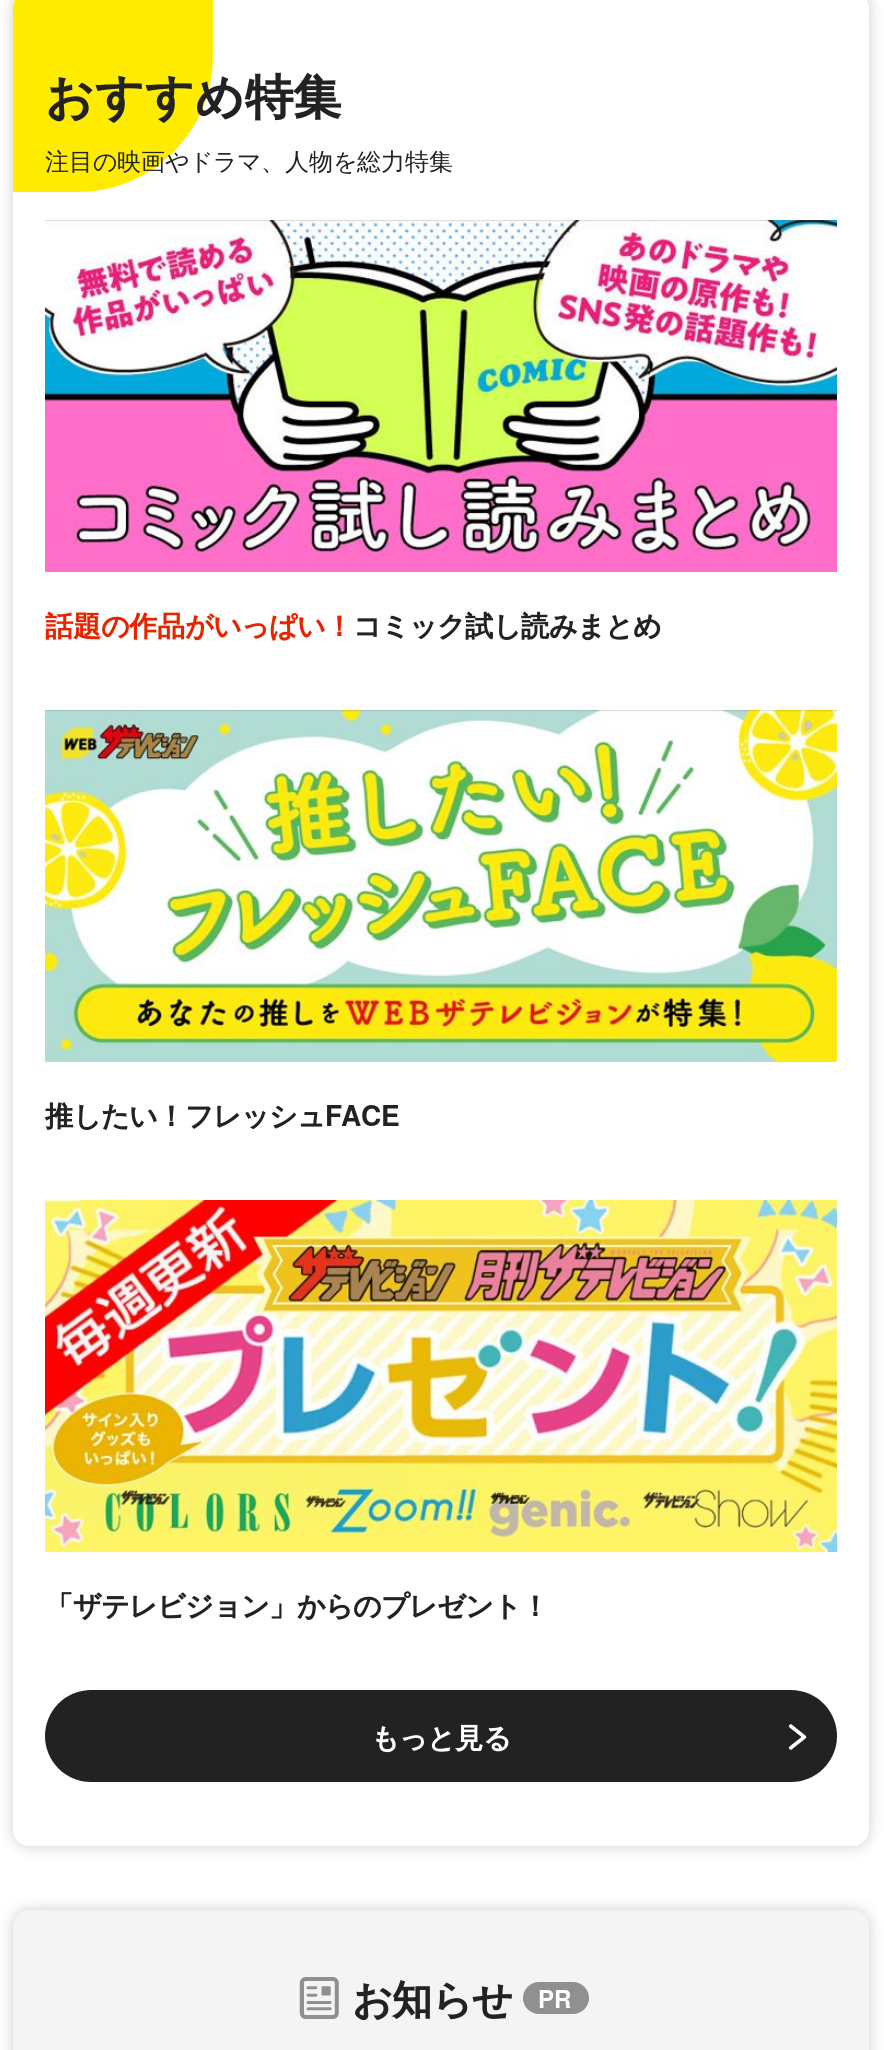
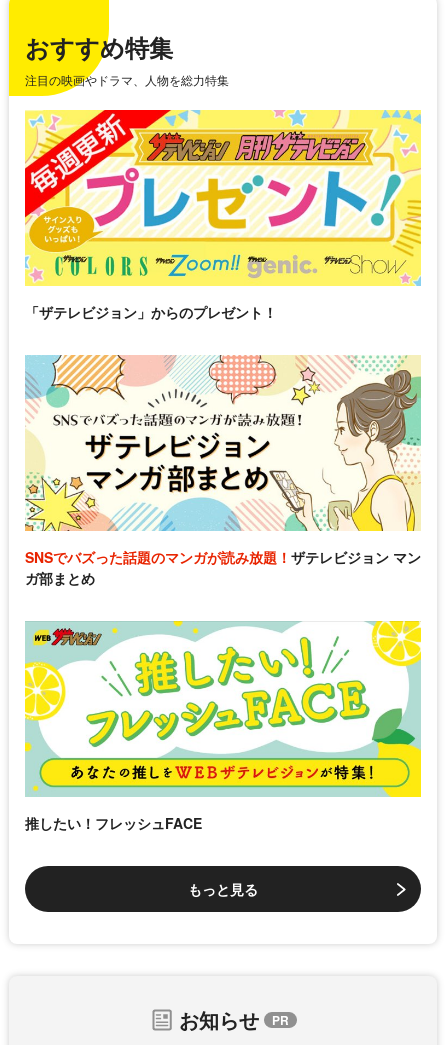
- [image]
- 話題の作品がいっぱい！コミック試し読みまとめ

moved down: [image] | 推したい！フレッシュFACE

moved up: [image] | 「ザテレビジョン」からのプレゼント！

+ [image]
+ SNSでバズった話題のマンガが読み放題！ザテレビジョン マン
+ ガ部まとめ
